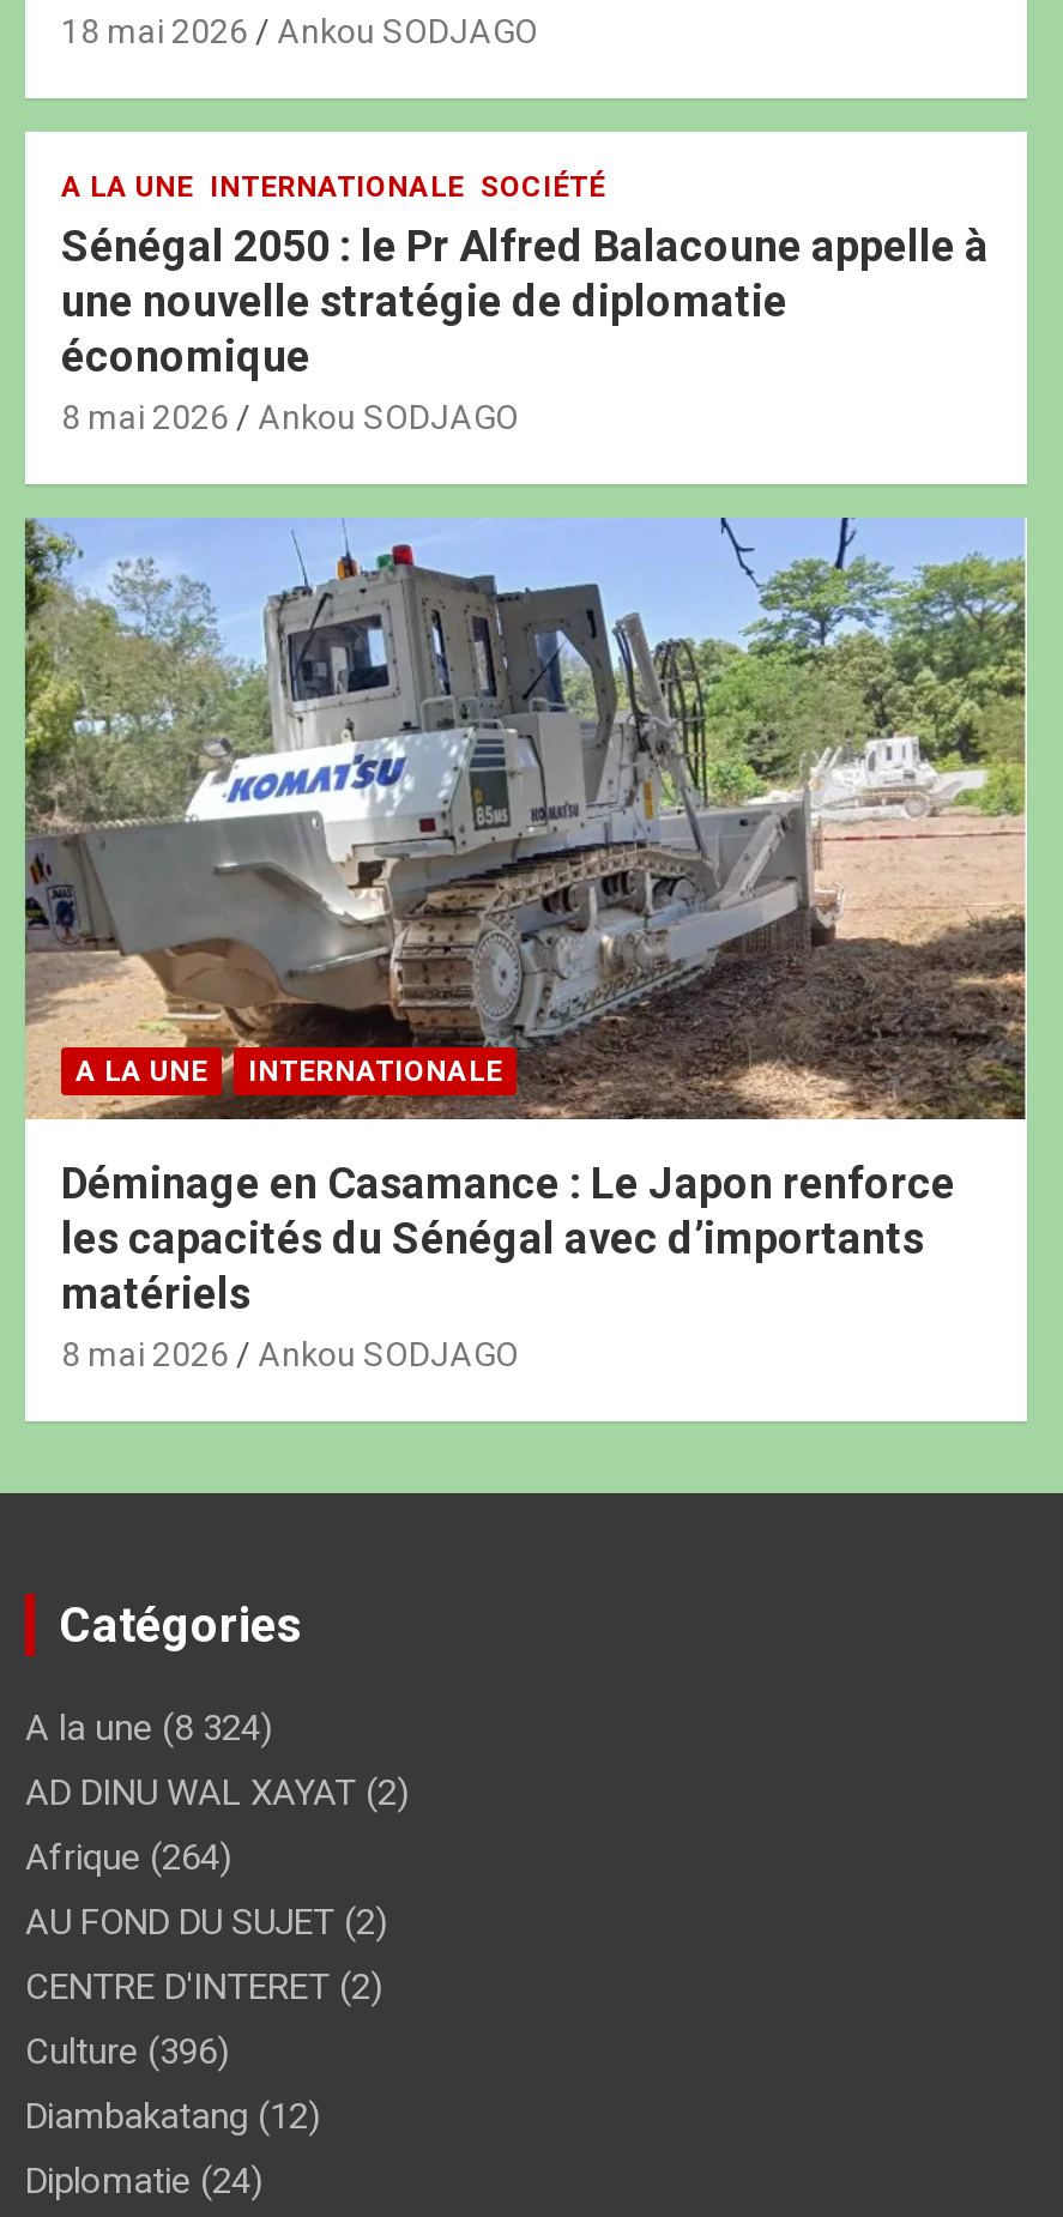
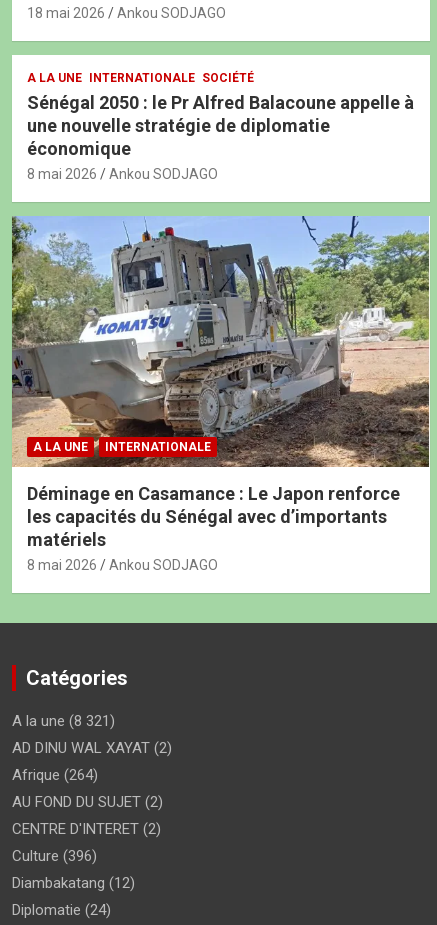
- A la une (8 324)
+ A la une (8 321)
